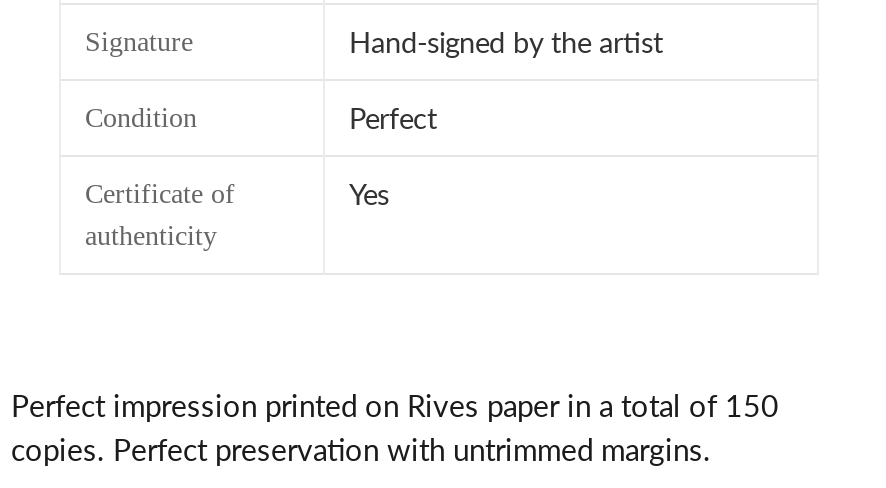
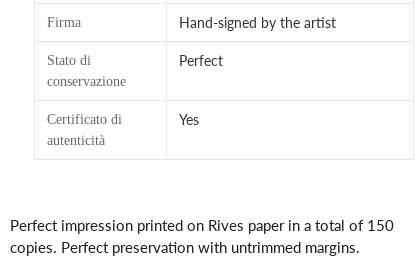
- Signature
+ Firma

- Condition
+ Stato di
+ conservazione

- Certificate of
- authenticity
+ Certificato di
+ autenticità
